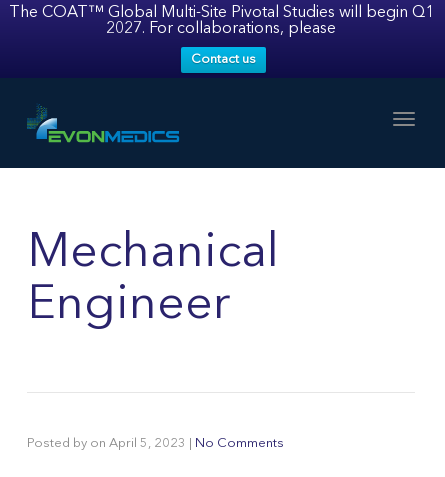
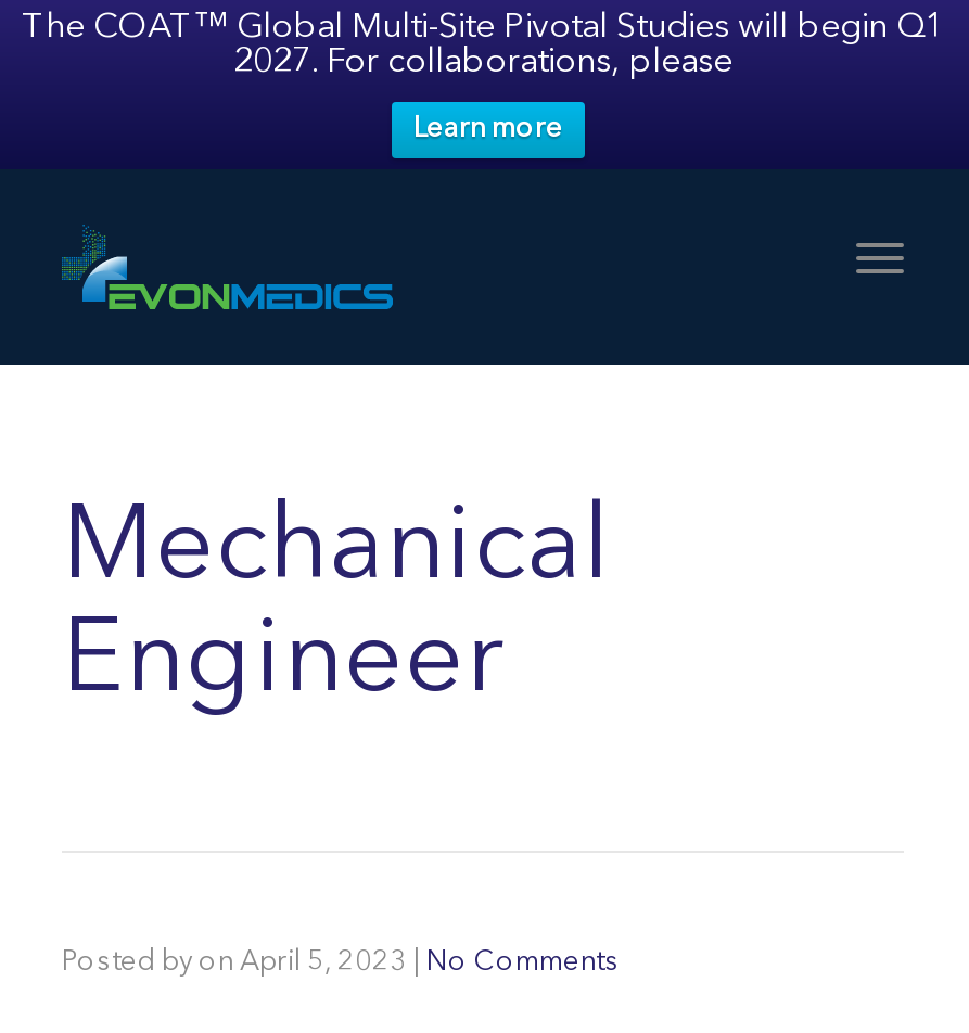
- Contact us
+ Learn more
